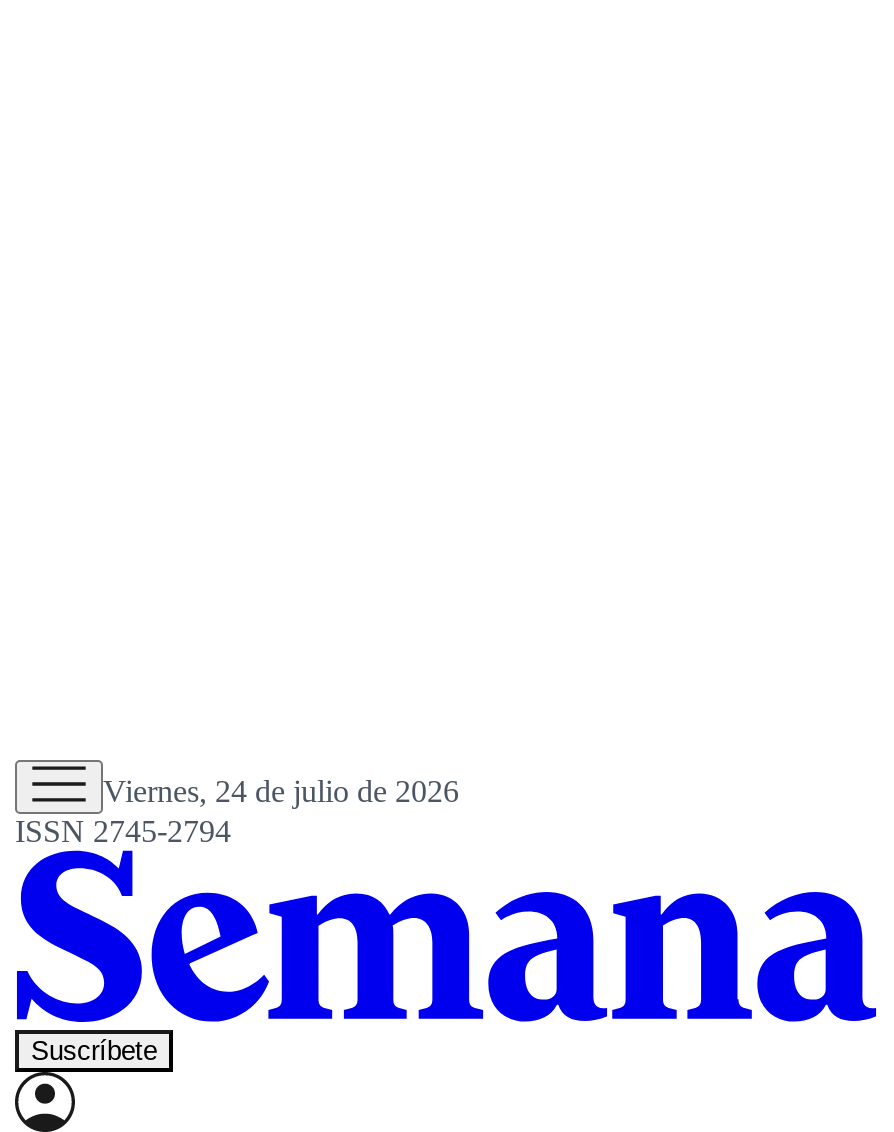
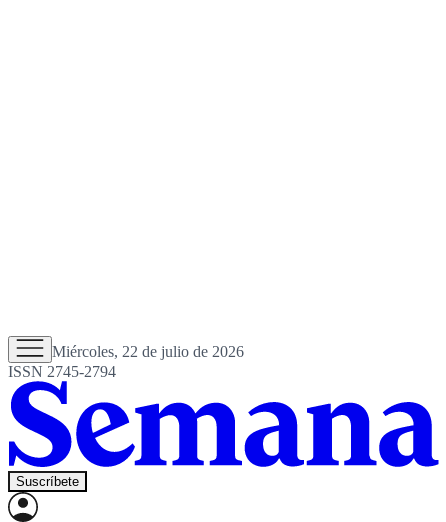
- Viernes, 24 de julio de 2026
+ Miércoles, 22 de julio de 2026
